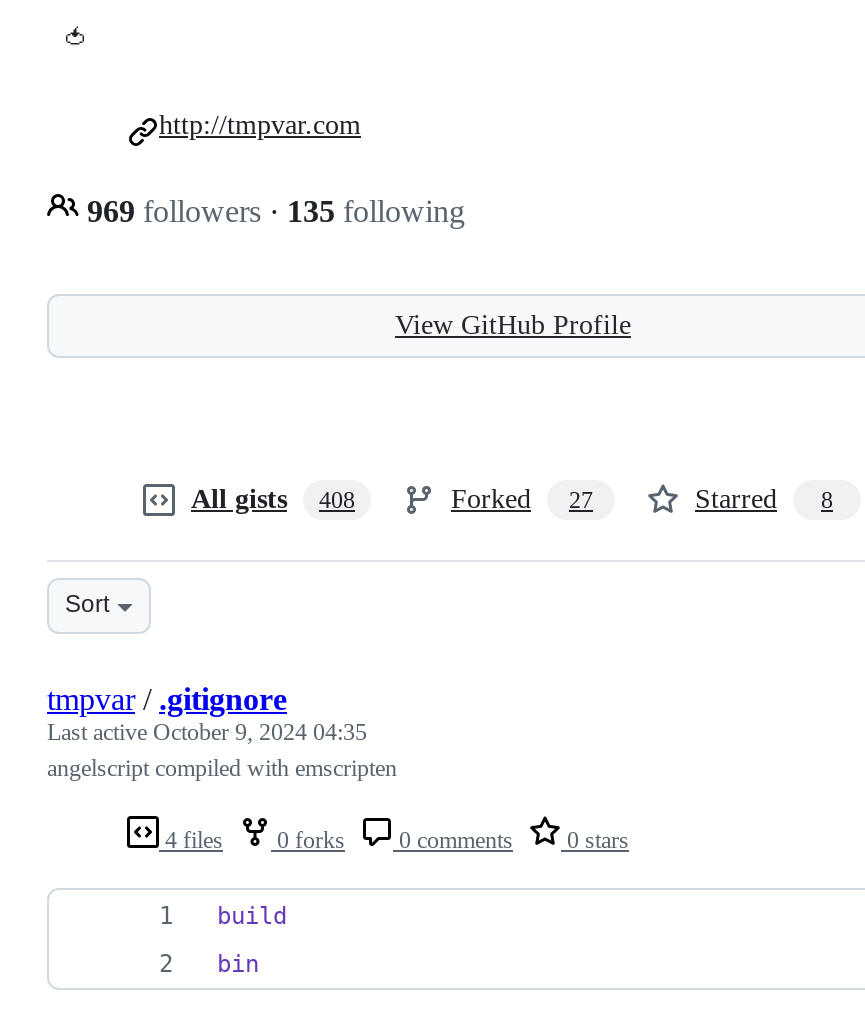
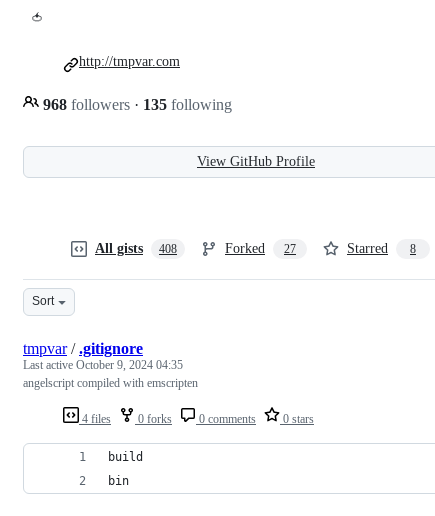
- 969 followers · 135 following
+ 968 followers · 135 following
